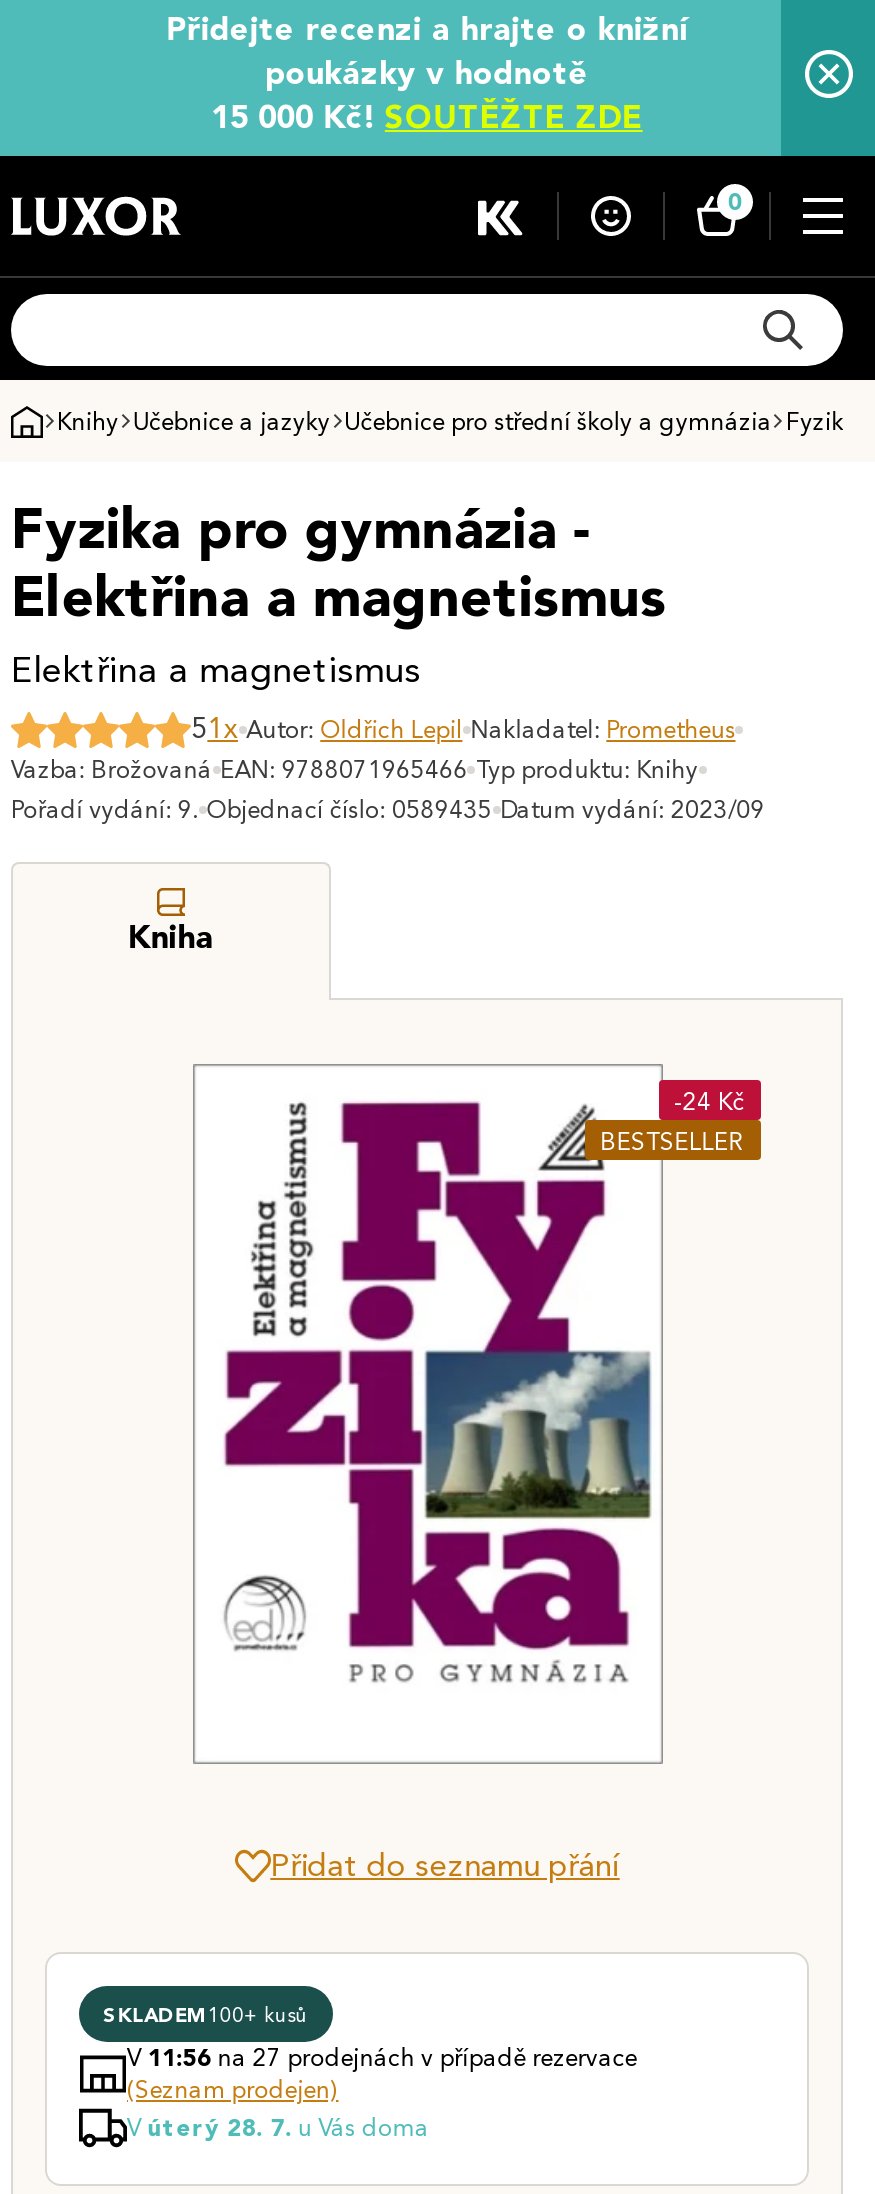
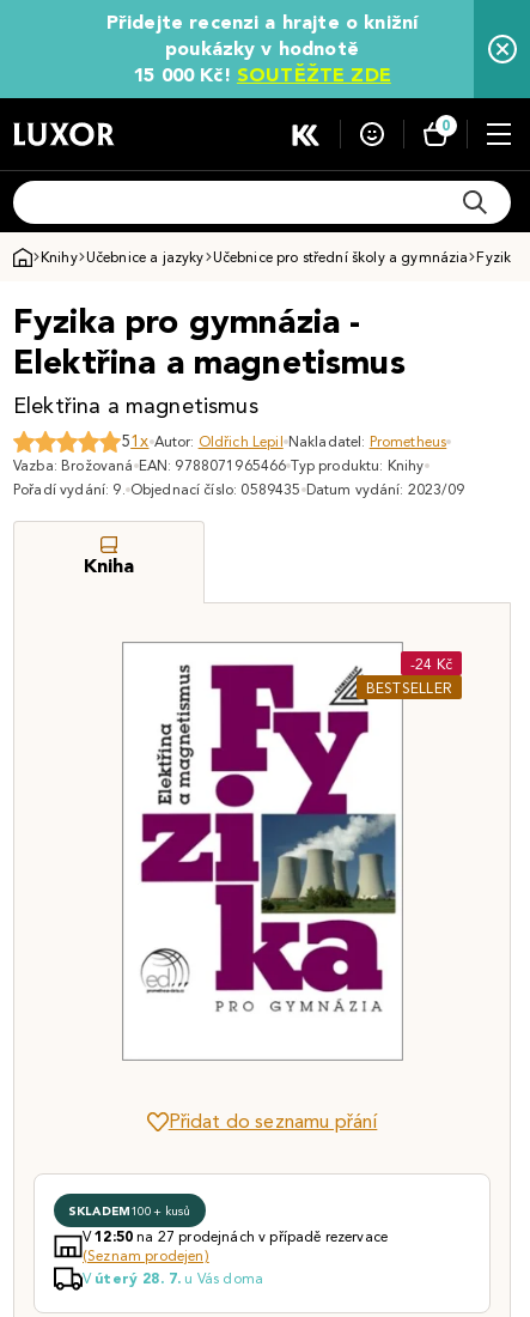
- V11:56na 27 prodejnách v případě rezervace
+ V12:50na 27 prodejnách v případě rezervace
